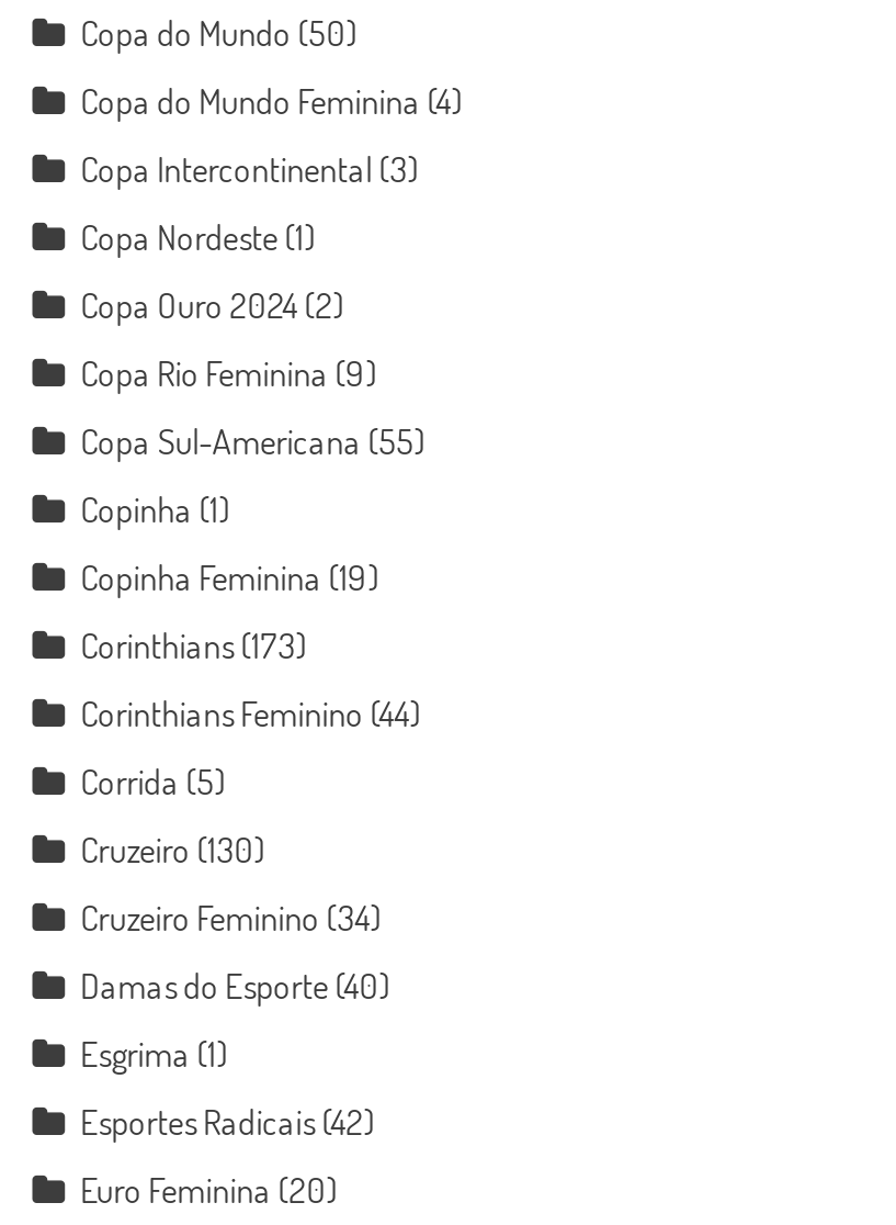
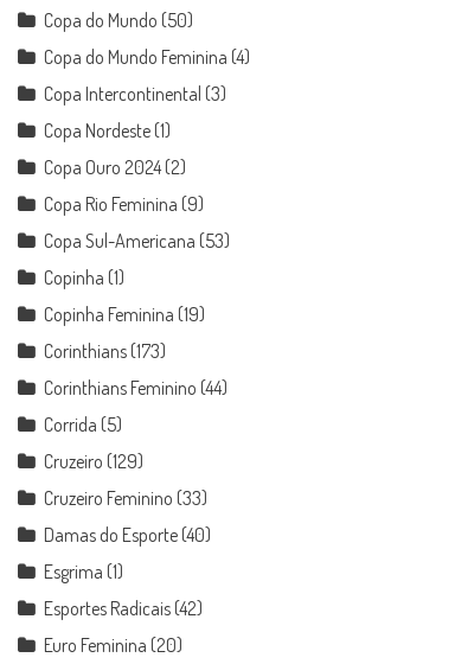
- Copa Sul-Americana (55)
+ Copa Sul-Americana (53)

- Cruzeiro (130)
+ Cruzeiro (129)

- Cruzeiro Feminino (34)
+ Cruzeiro Feminino (33)
